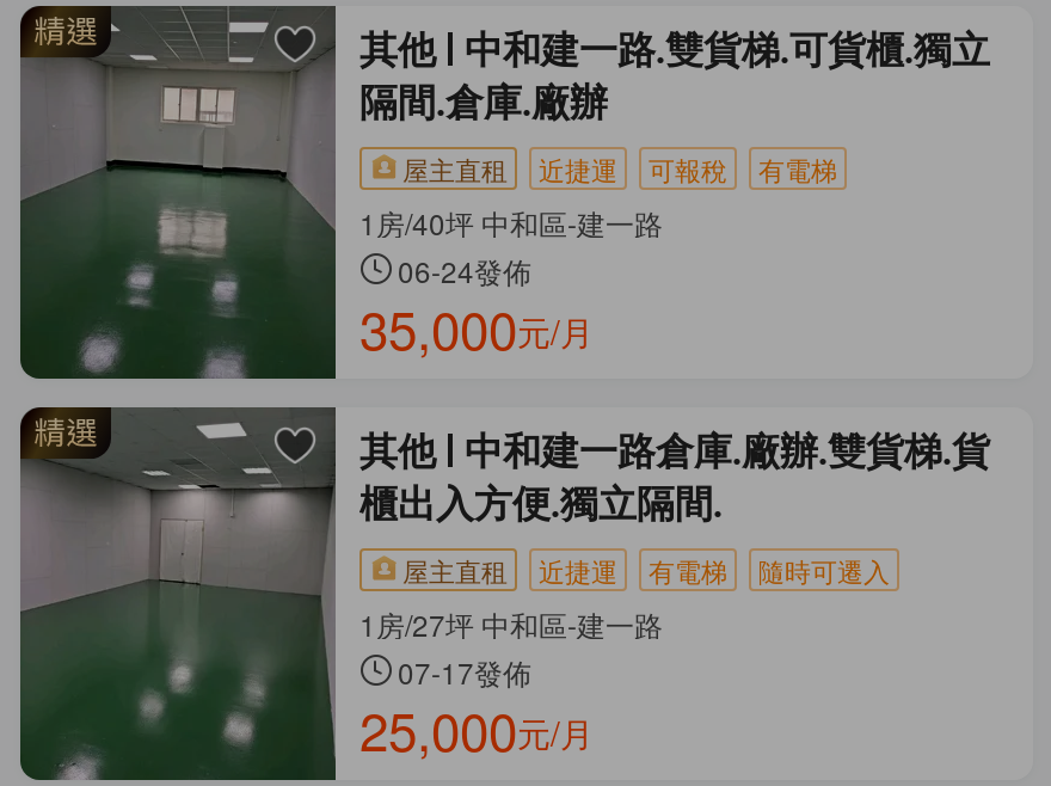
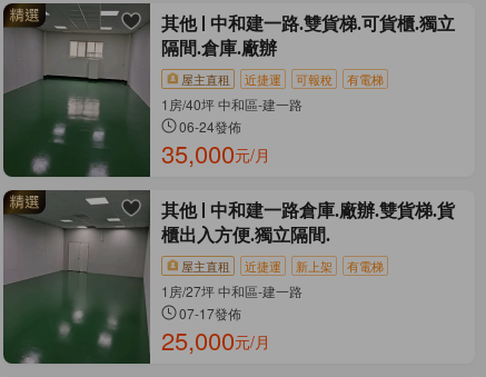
- 隨時可遷入

+ 新上架
